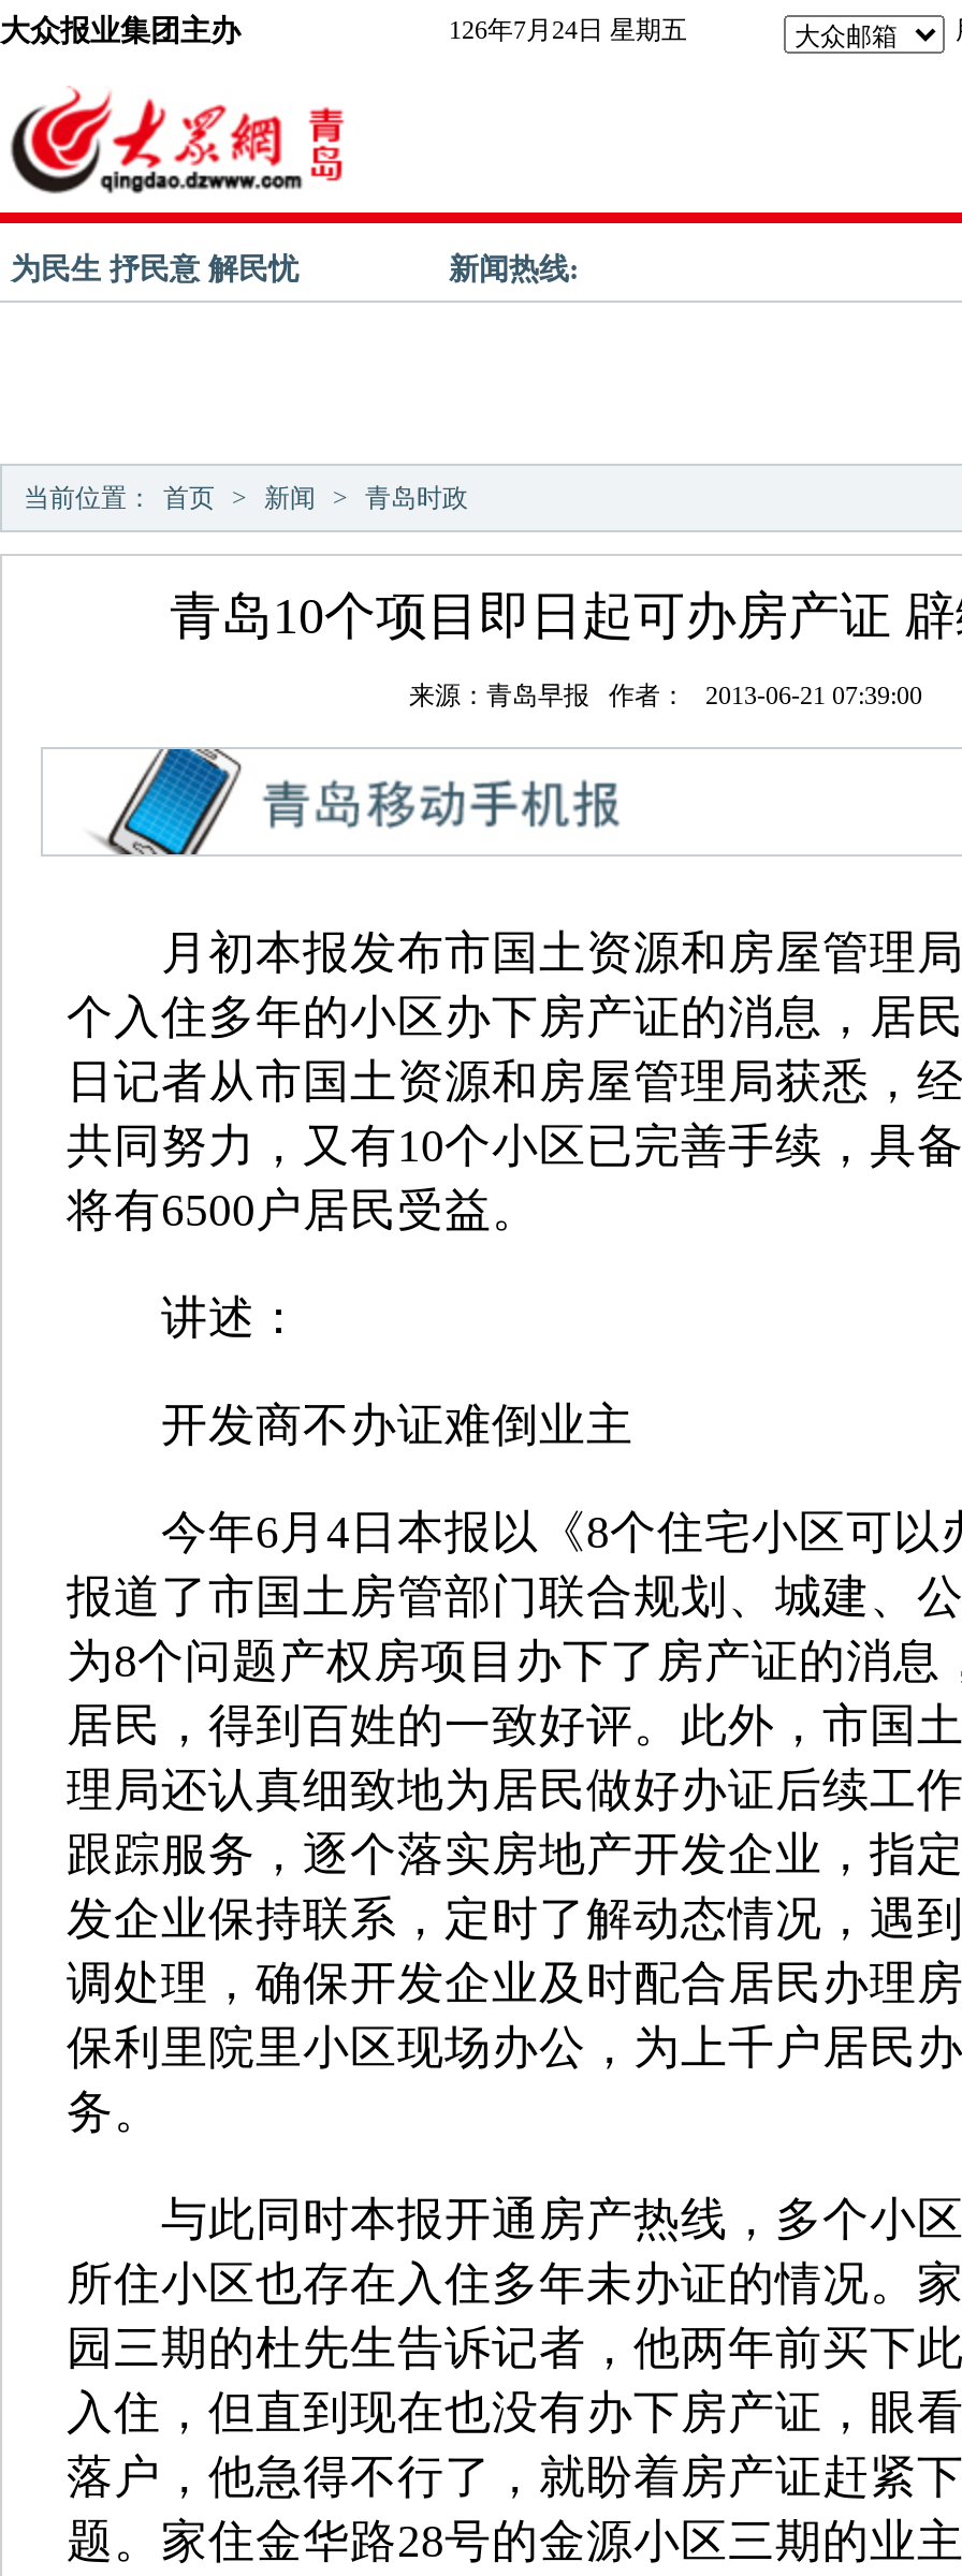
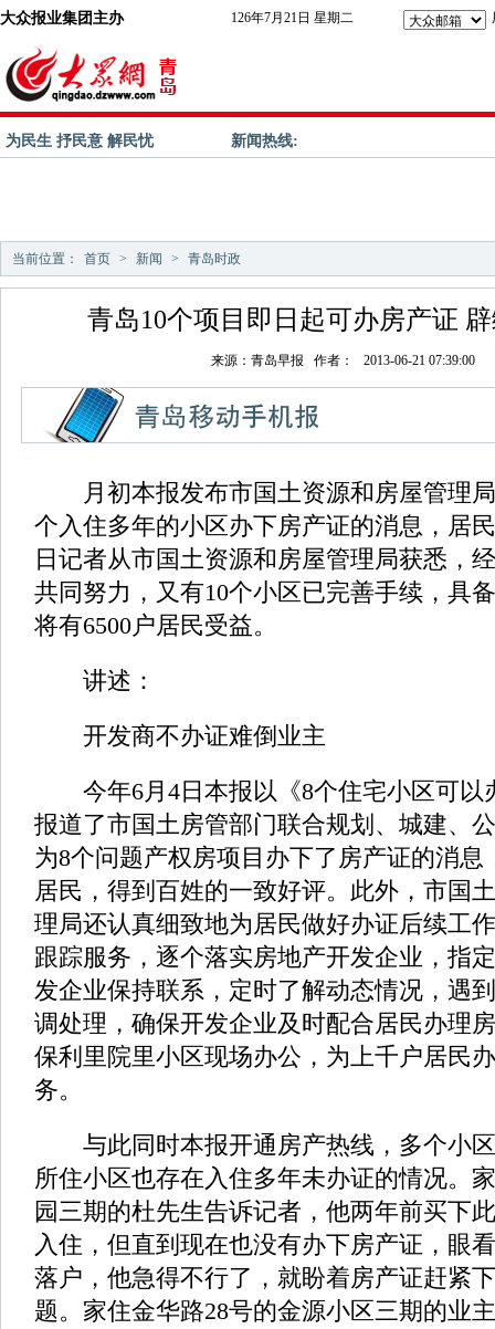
- 126年7月24日 星期五
+ 126年7月21日 星期二
